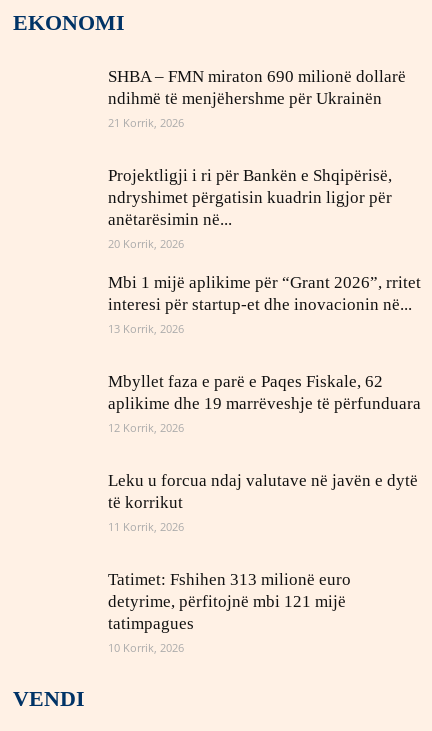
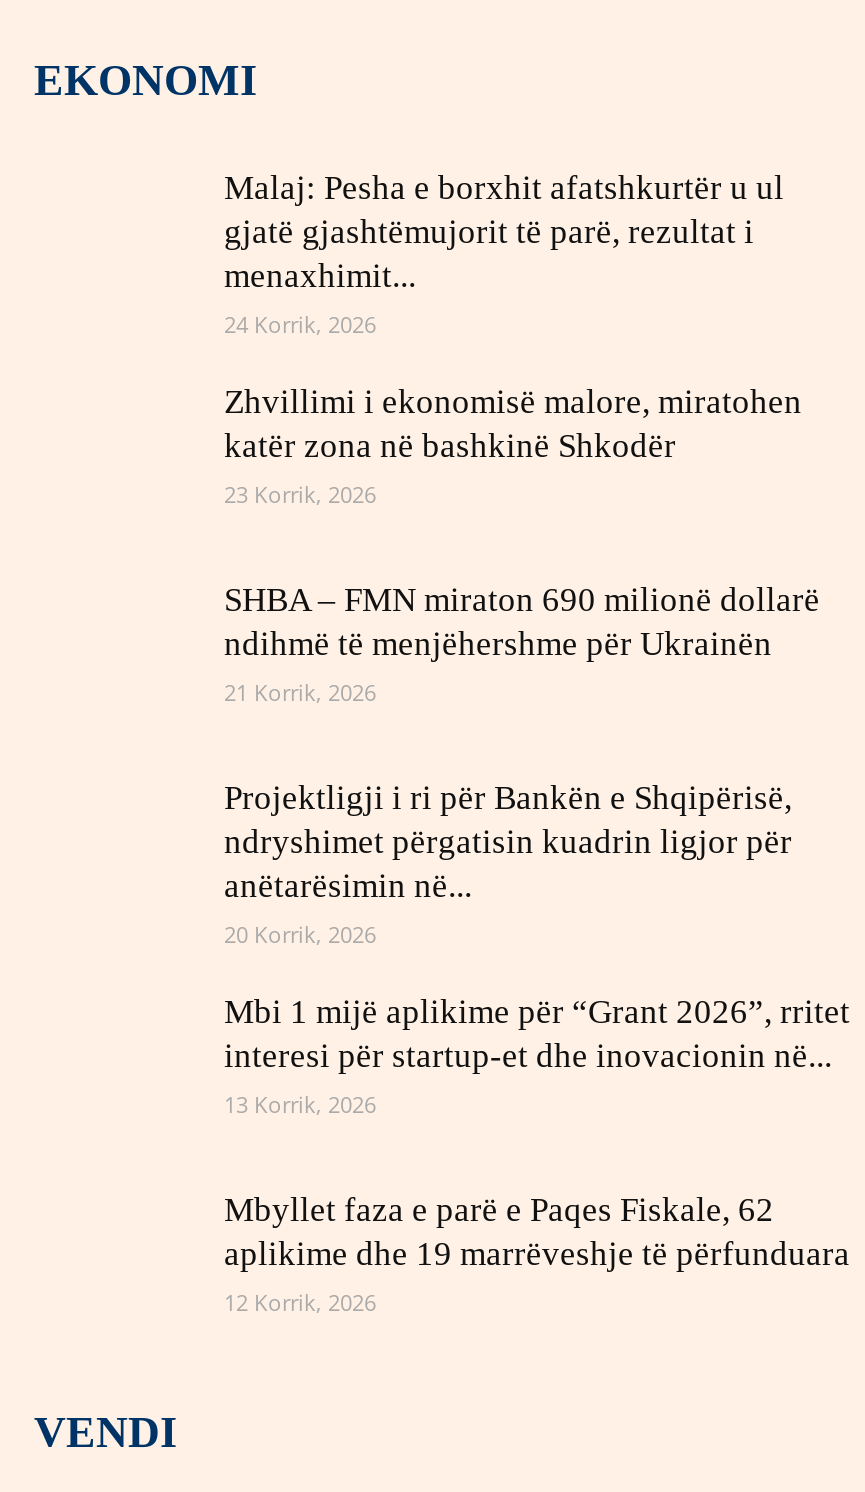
+ Malaj: Pesha e borxhit afatshkurtër u ul
+ gjatë gjashtëmujorit të parë, rezultat i
+ menaxhimit...
+ 24 Korrik, 2026
+ Zhvillimi i ekonomisë malore, miratohen
+ katër zona në bashkinë Shkodër
+ 23 Korrik, 2026

moved down: SHBA – FMN miraton 690 milionë dollarë | ndihmë të menjëhershme për Ukrainën | 21 Korrik, 2026 | ... | aplikime dhe 19 marrëveshje të përfunduara | 12 Korrik, 2026

- Leku u forcua ndaj valutave në javën e dytë
- të korrikut
- 11 Korrik, 2026
- Tatimet: Fshihen 313 milionë euro
- detyrime, përfitojnë mbi 121 mijë
- tatimpagues
- 10 Korrik, 2026
